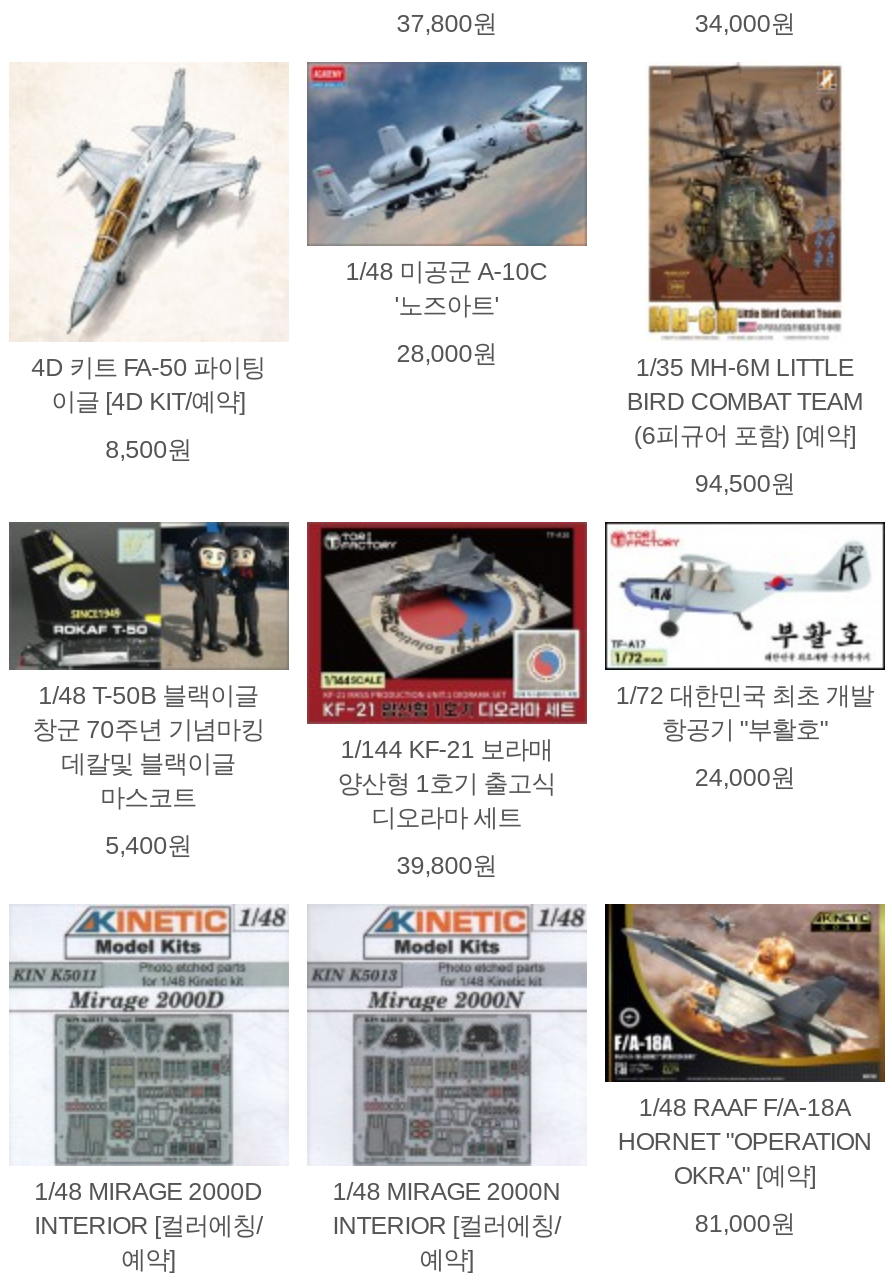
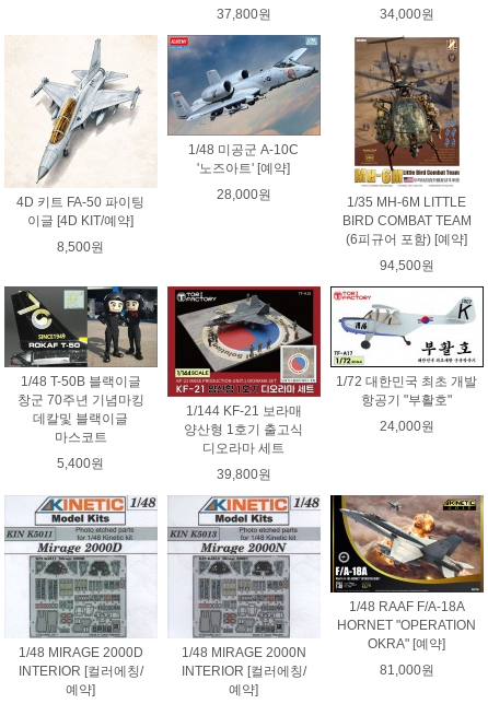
- '노즈아트'
+ '노즈아트' [예약]
